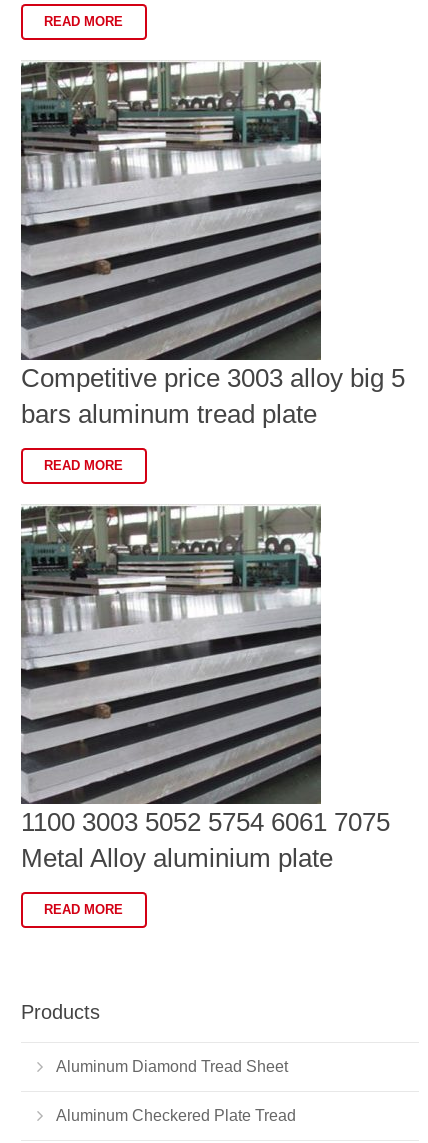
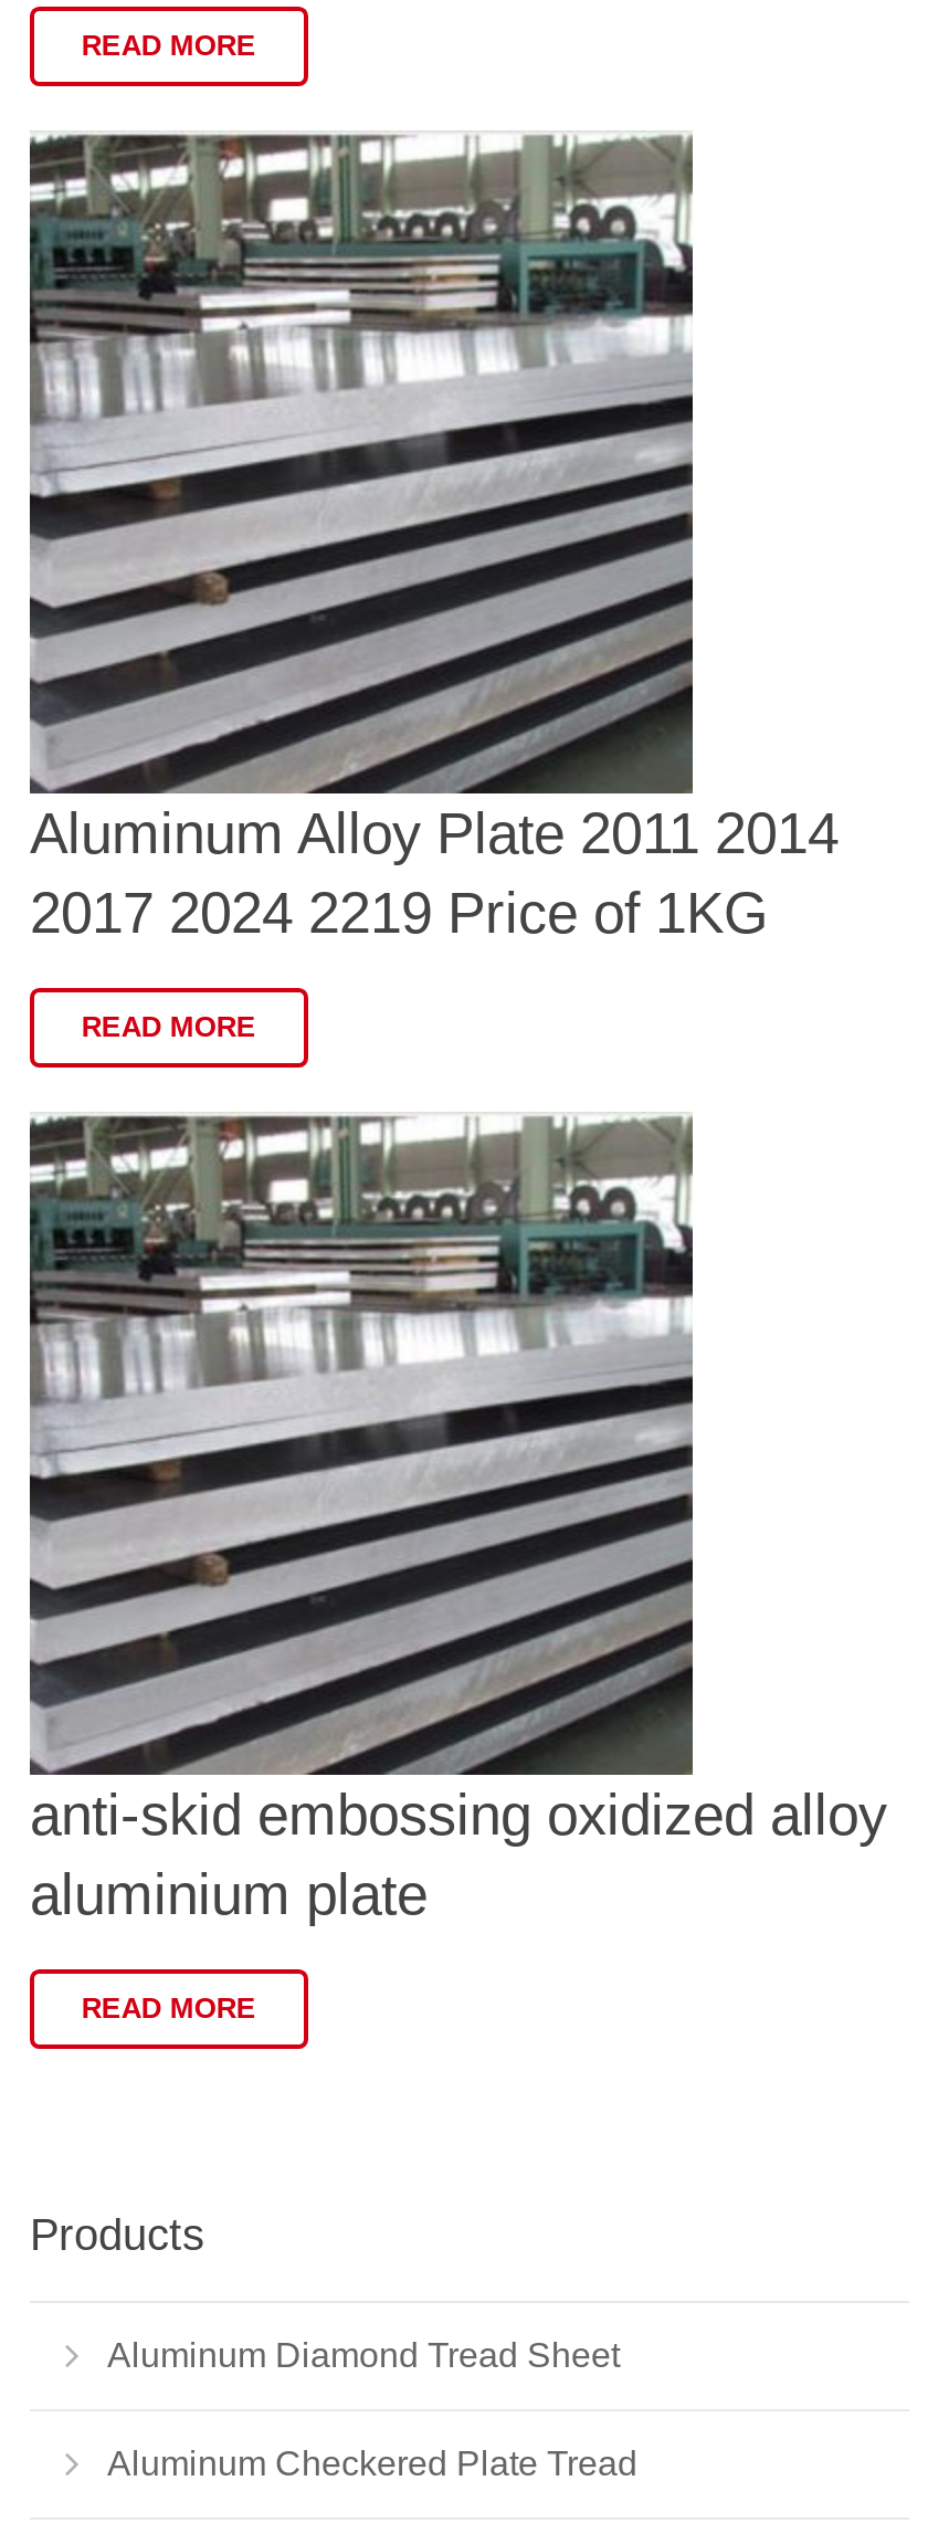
- Competitive price 3003 alloy big 5
- bars aluminum tread plate
+ Aluminum Alloy Plate 2011 2014
+ 2017 2024 2219 Price of 1KG

- 1100 3003 5052 5754 6061 7075
- Metal Alloy aluminium plate
+ anti-skid embossing oxidized alloy
+ aluminium plate
